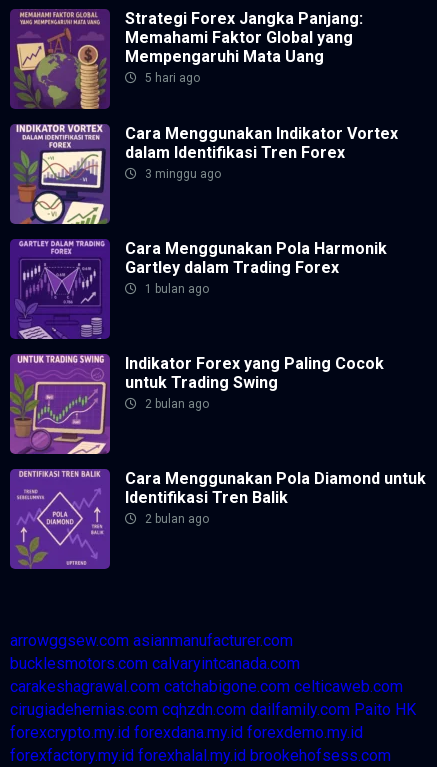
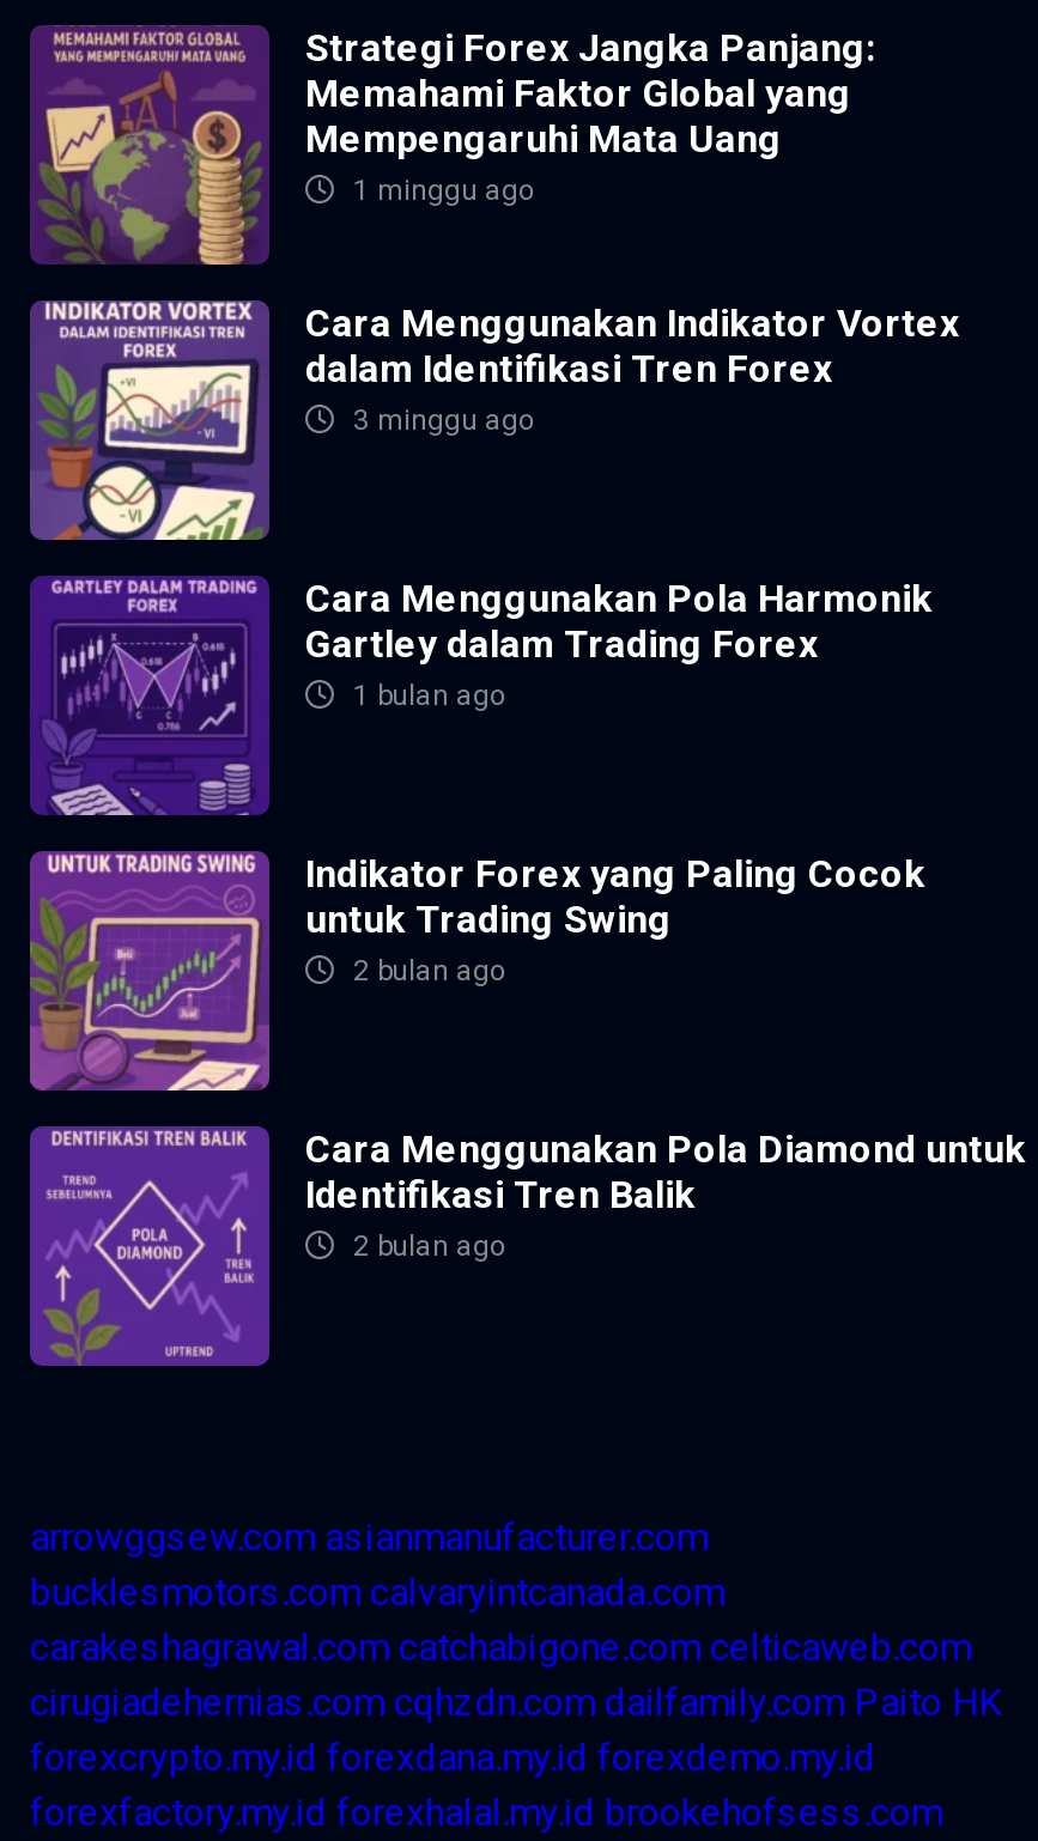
- 5 hari ago
+ 1 minggu ago
